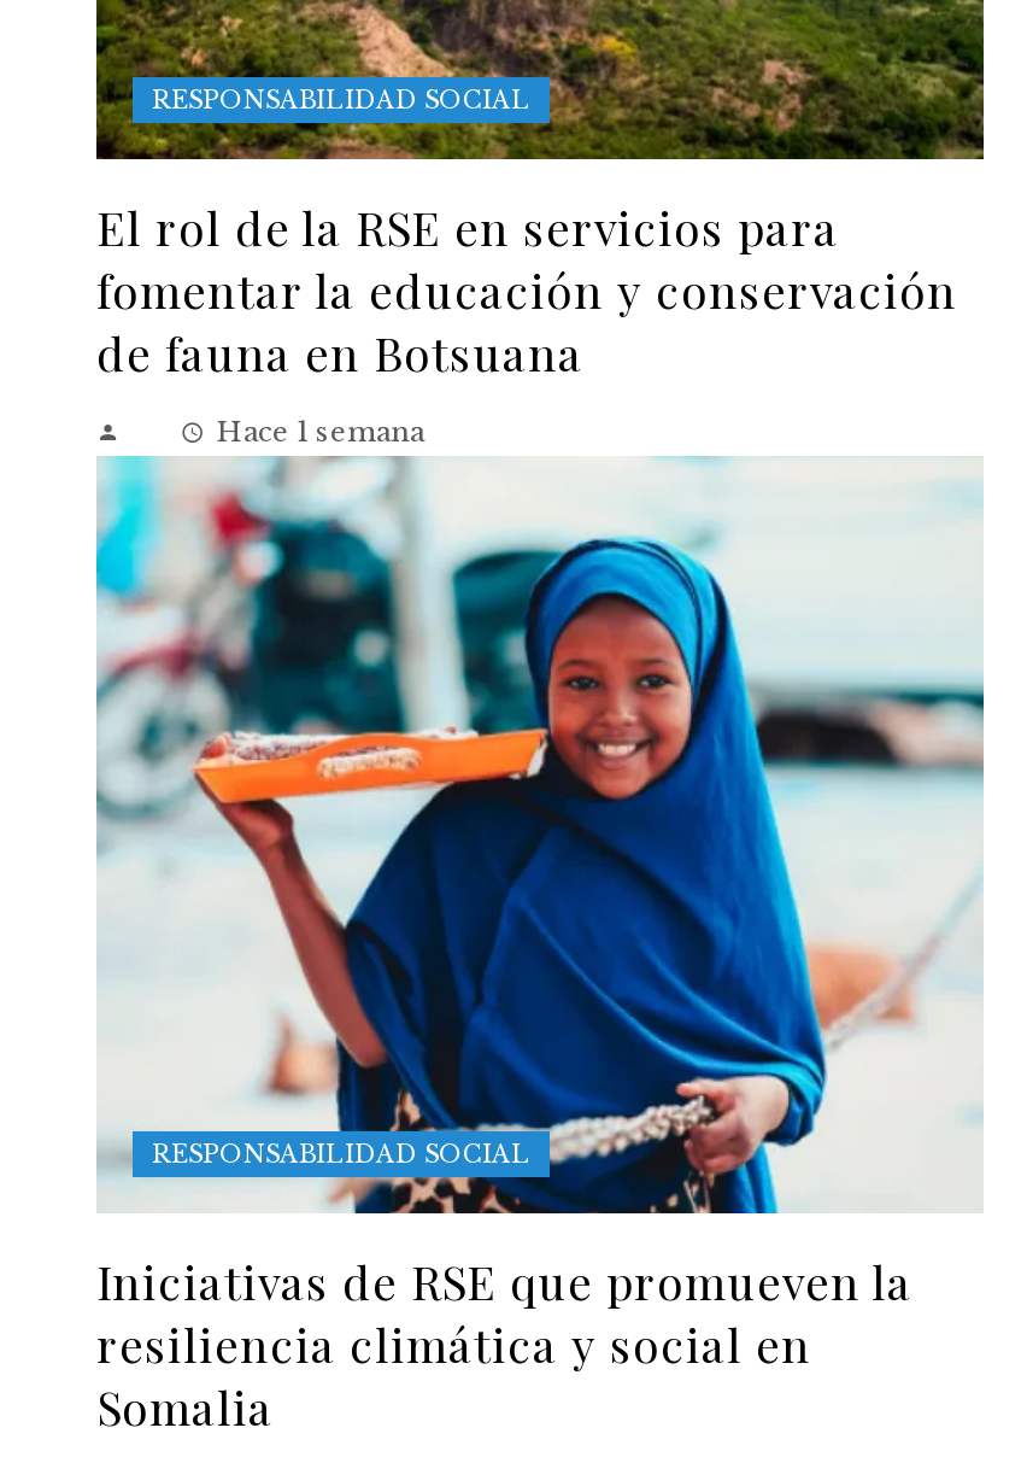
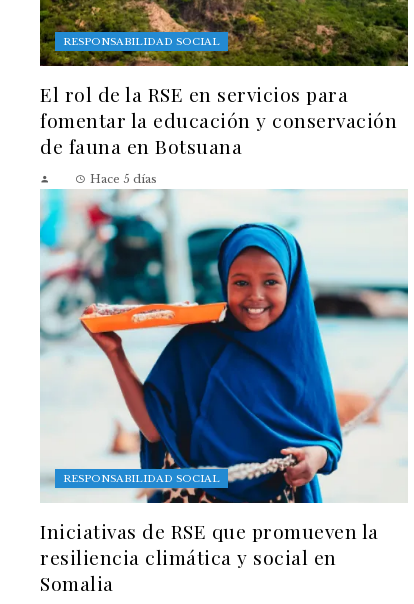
- Hace 1 semana
+ Hace 5 días
